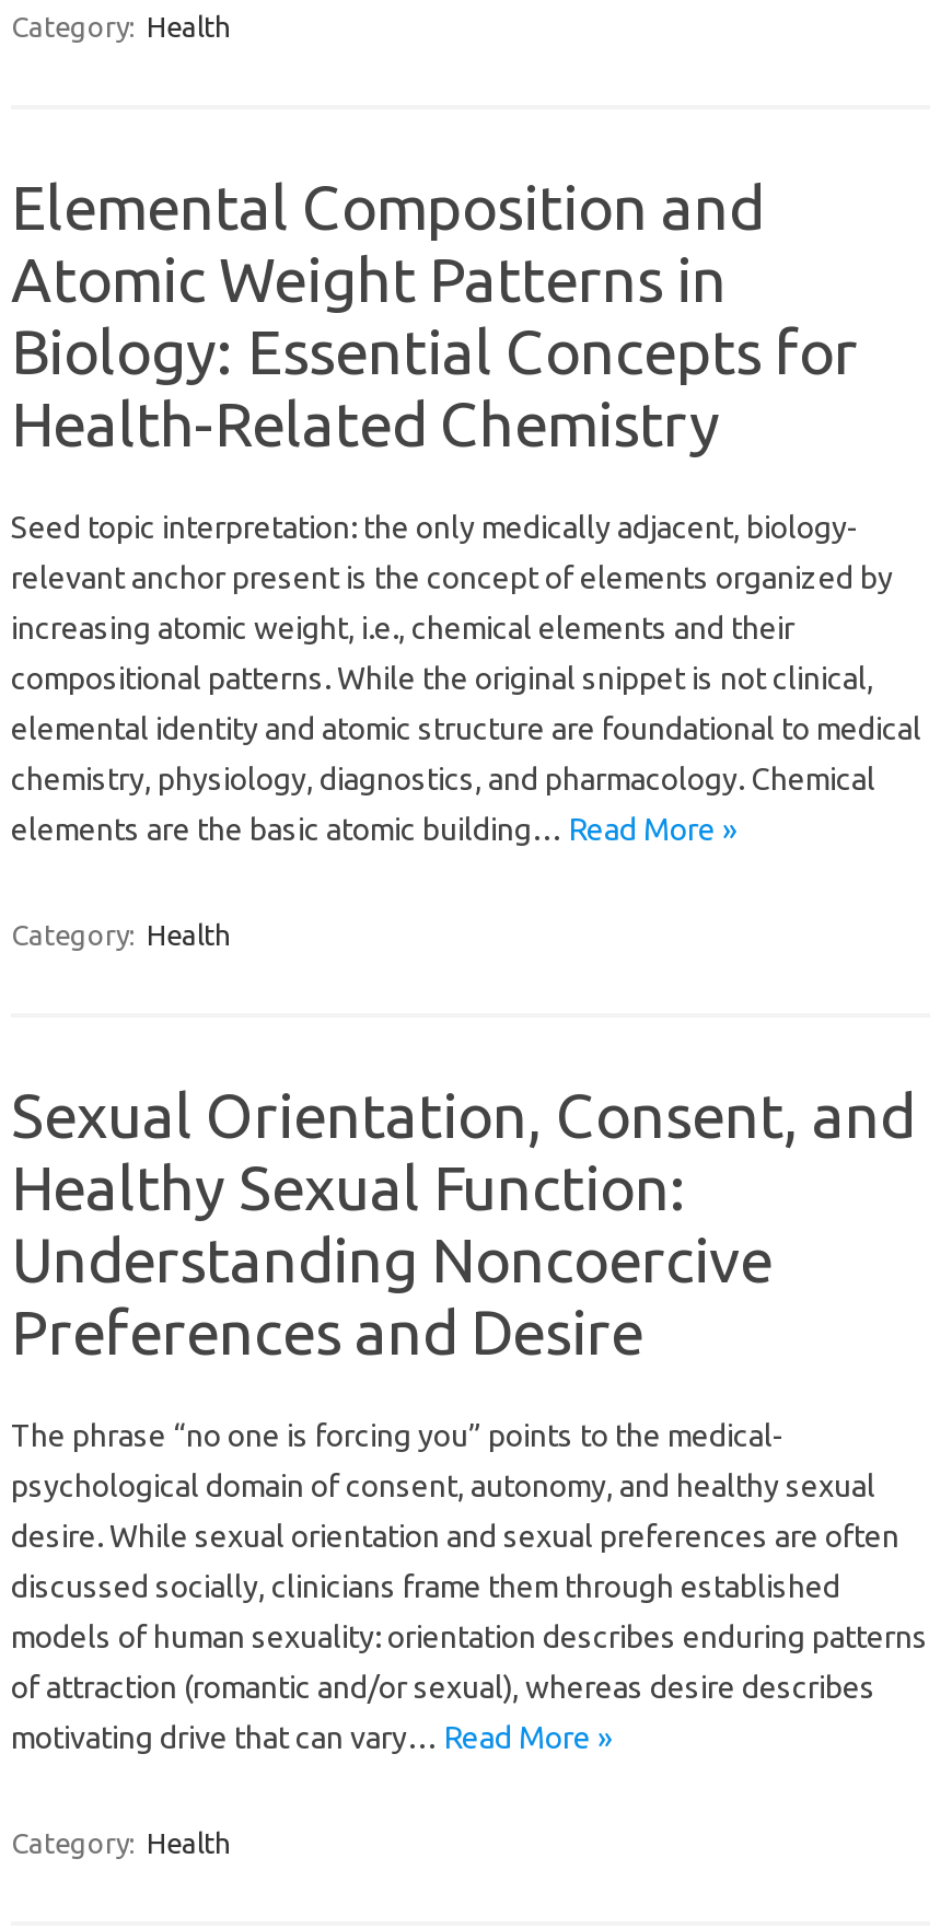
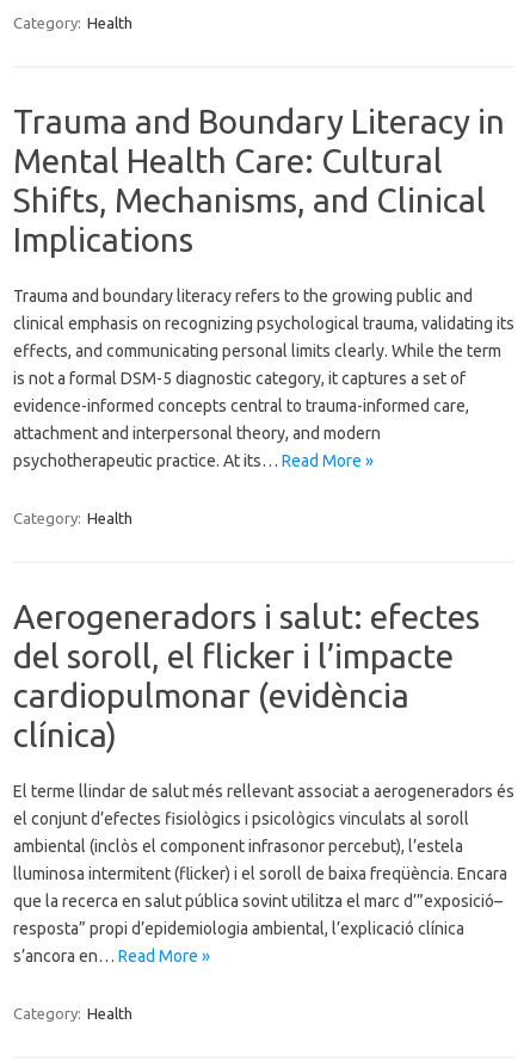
- Elemental Composition and
- Atomic Weight Patterns in
- Biology: Essential Concepts for
- Health-Related Chemistry
+ Trauma and Boundary Literacy in
+ Mental Health Care: Cultural
+ Shifts, Mechanisms, and Clinical
+ Implications

- Seed topic interpretation: the only medically adjacent, biology-
- relevant anchor present is the concept of elements organized by
- increasing atomic weight, i.e., chemical elements and their
- compositional patterns. While the original snippet is not clinical,
- elemental identity and atomic structure are foundational to medical
- chemistry, physiology, diagnostics, and pharmacology. Chemical
- elements are the basic atomic building… Read More »
+ Trauma and boundary literacy refers to the growing public and
+ clinical emphasis on recognizing psychological trauma, validating its
+ effects, and communicating personal limits clearly. While the term
+ is not a formal DSM-5 diagnostic category, it captures a set of
+ evidence-informed concepts central to trauma-informed care,
+ attachment and interpersonal theory, and modern
+ psychotherapeutic practice. At its… Read More »

- Sexual Orientation, Consent, and
- Healthy Sexual Function:
- Understanding Noncoercive
- Preferences and Desire
+ Aerogeneradors i salut: efectes
+ del soroll, el flicker i l’impacte
+ cardiopulmonar (evidència
+ clínica)

- The phrase “no one is forcing you” points to the medical-
- psychological domain of consent, autonomy, and healthy sexual
- desire. While sexual orientation and sexual preferences are often
- discussed socially, clinicians frame them through established
- models of human sexuality: orientation describes enduring patterns
- of attraction (romantic and/or sexual), whereas desire describes
- motivating drive that can vary… Read More »
+ El terme llindar de salut més rellevant associat a aerogeneradors és
+ el conjunt d’efectes fisiològics i psicològics vinculats al soroll
+ ambiental (inclòs el component infrasonor percebut), l’estela
+ lluminosa intermitent (flicker) i el soroll de baixa freqüència. Encara
+ que la recerca en salut pública sovint utilitza el marc d’”exposició–
+ resposta” propi d’epidemiologia ambiental, l’explicació clínica
+ s’ancora en… Read More »
